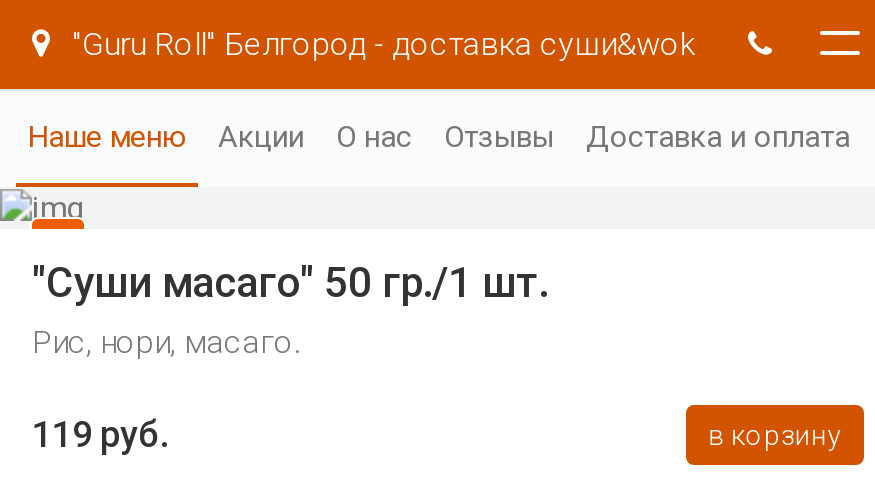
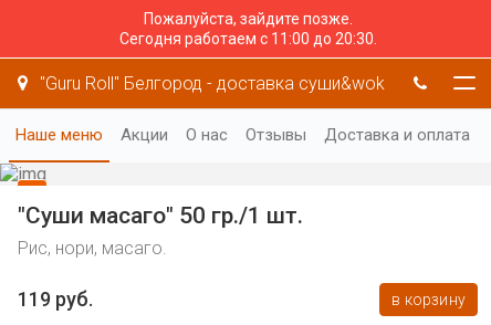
+ Пожалуйста, зайдите позже.
+ Сегодня работаем с 11:00 до 20:30.
